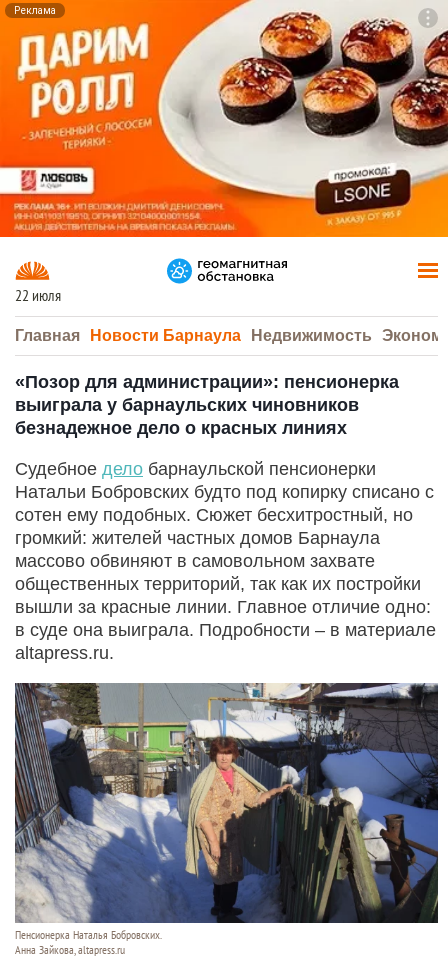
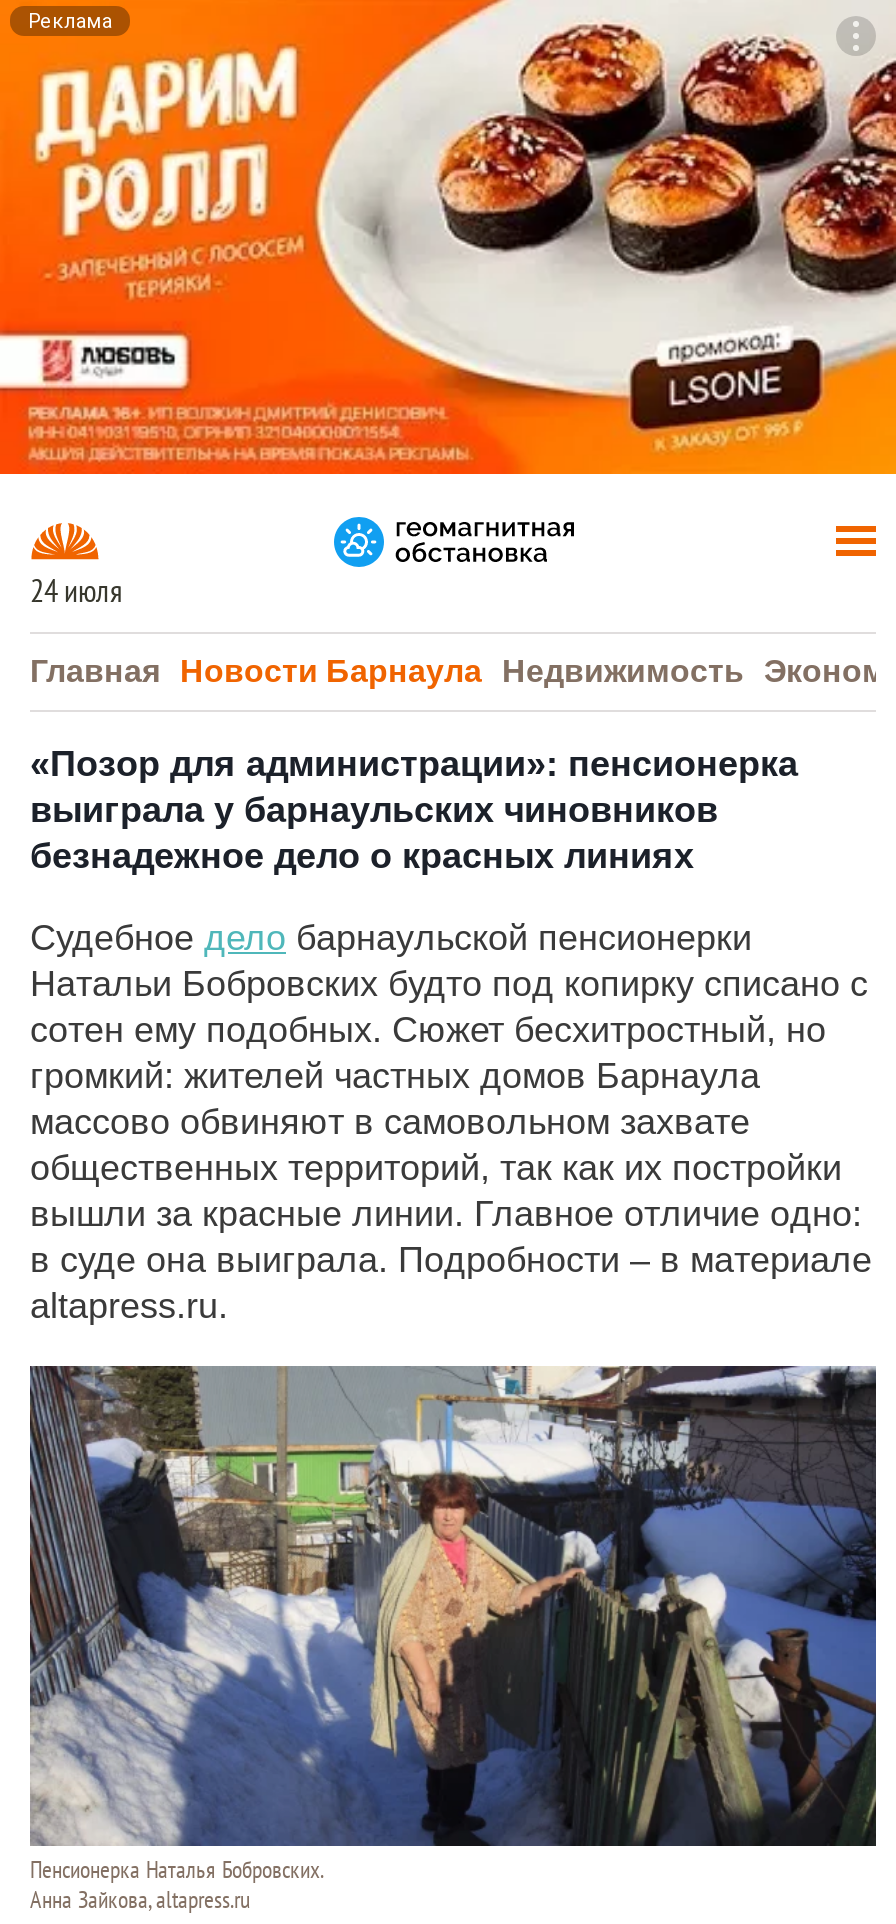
- 22 июля
+ 24 июля
